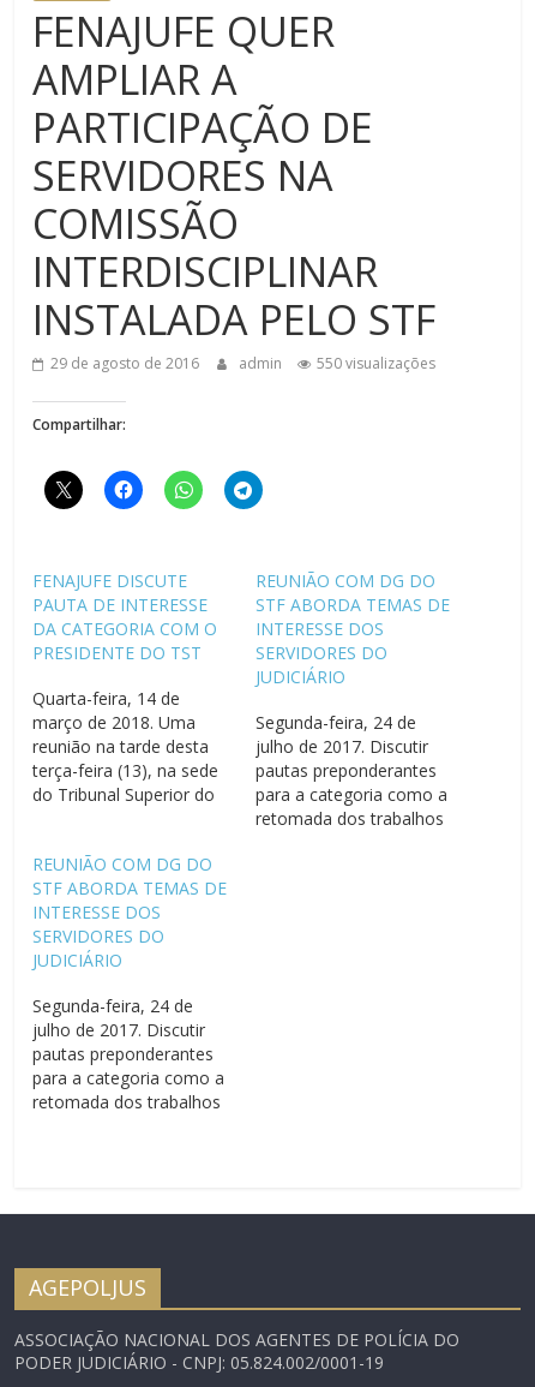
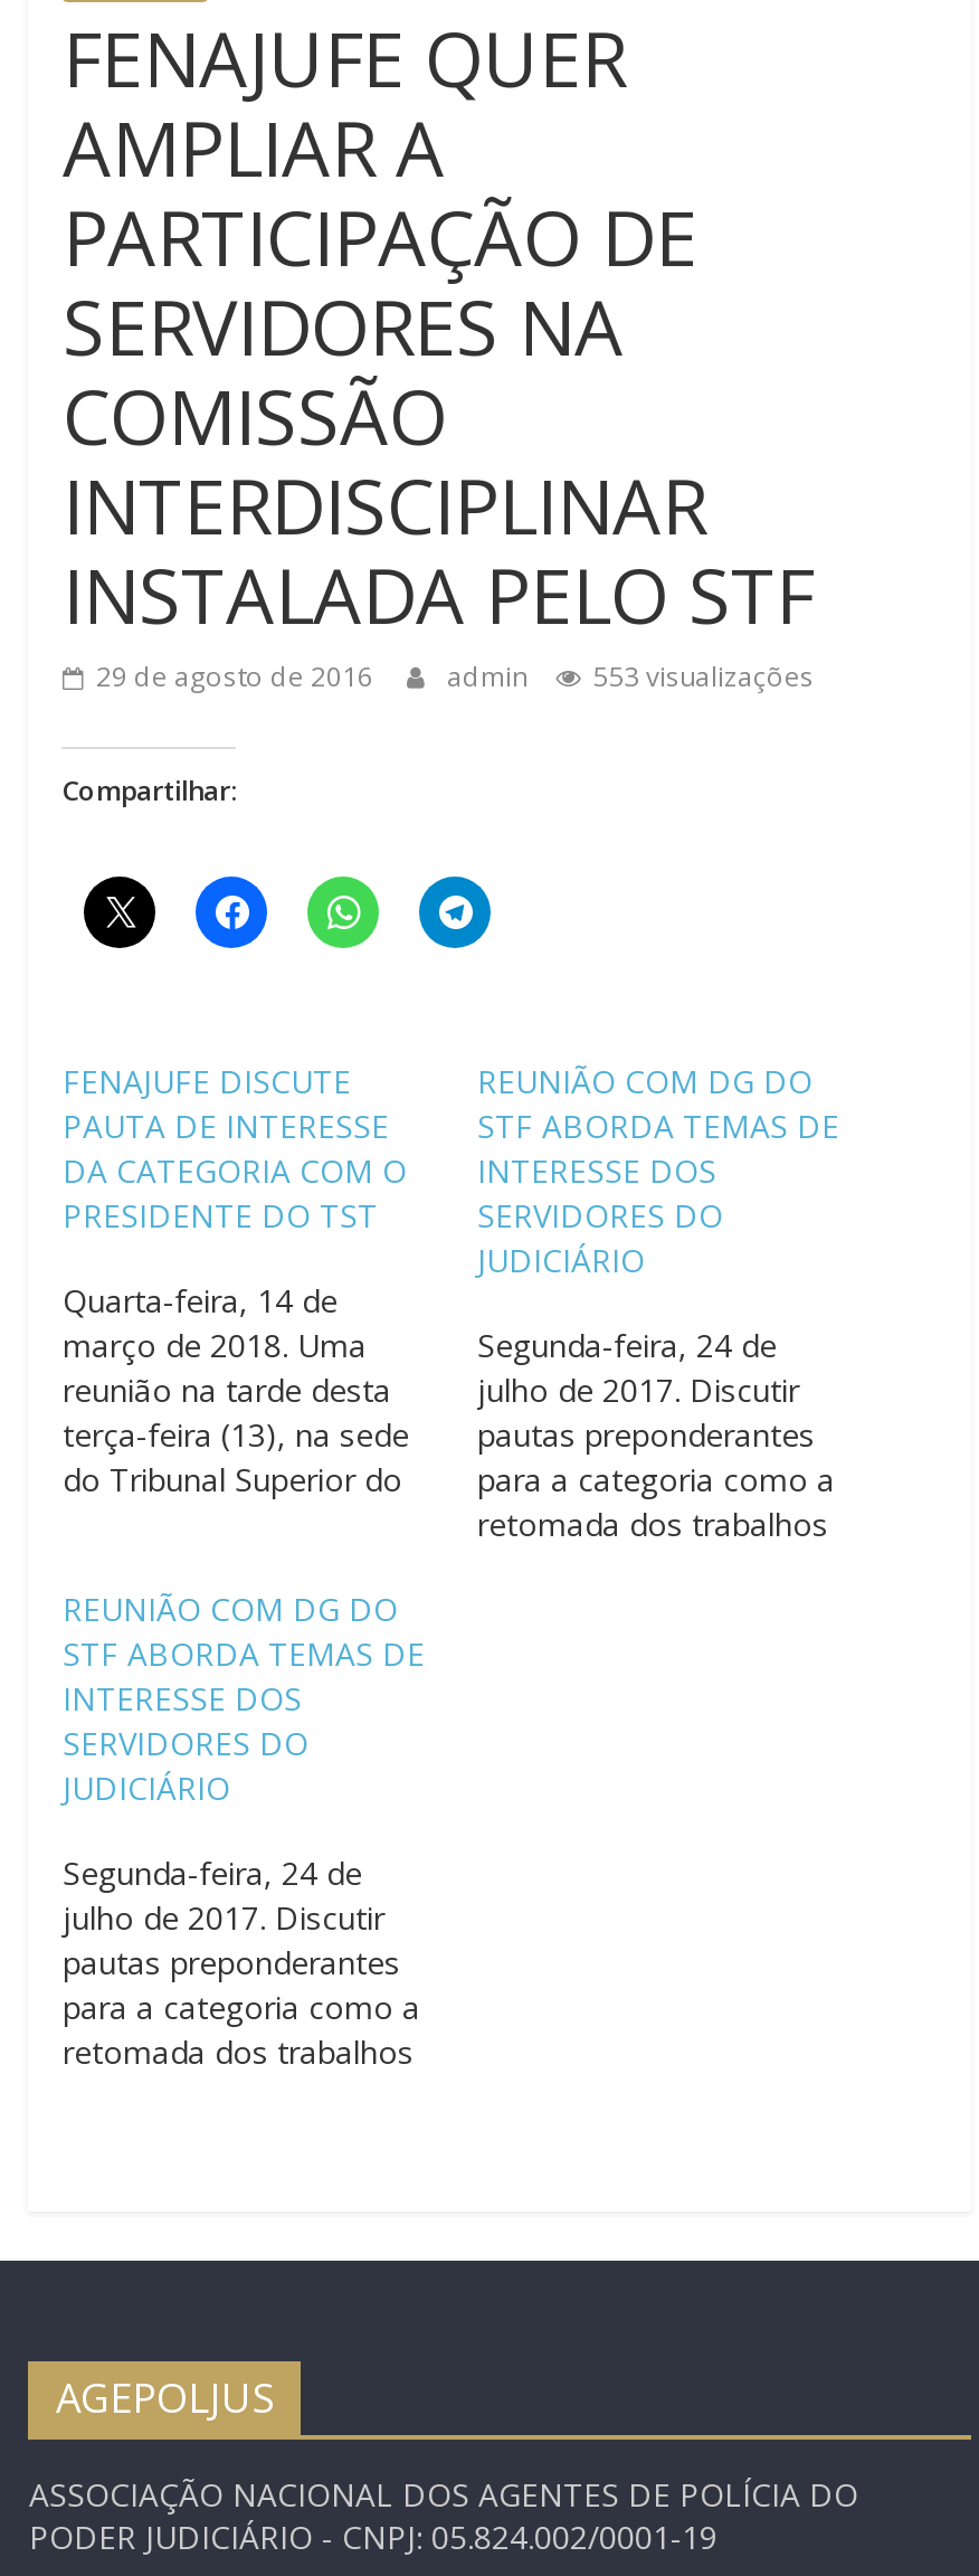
- 550 visualizações
+ 553 visualizações
